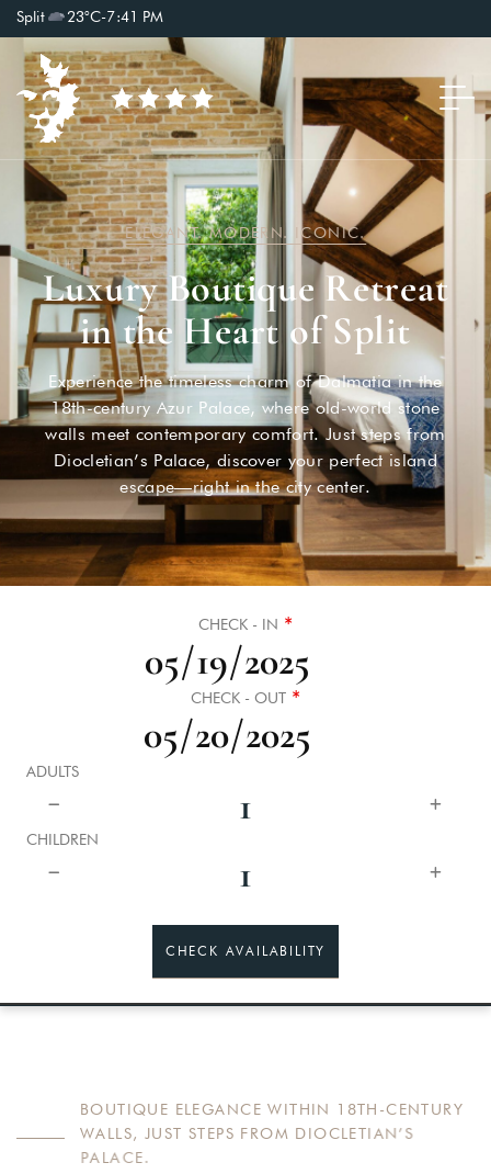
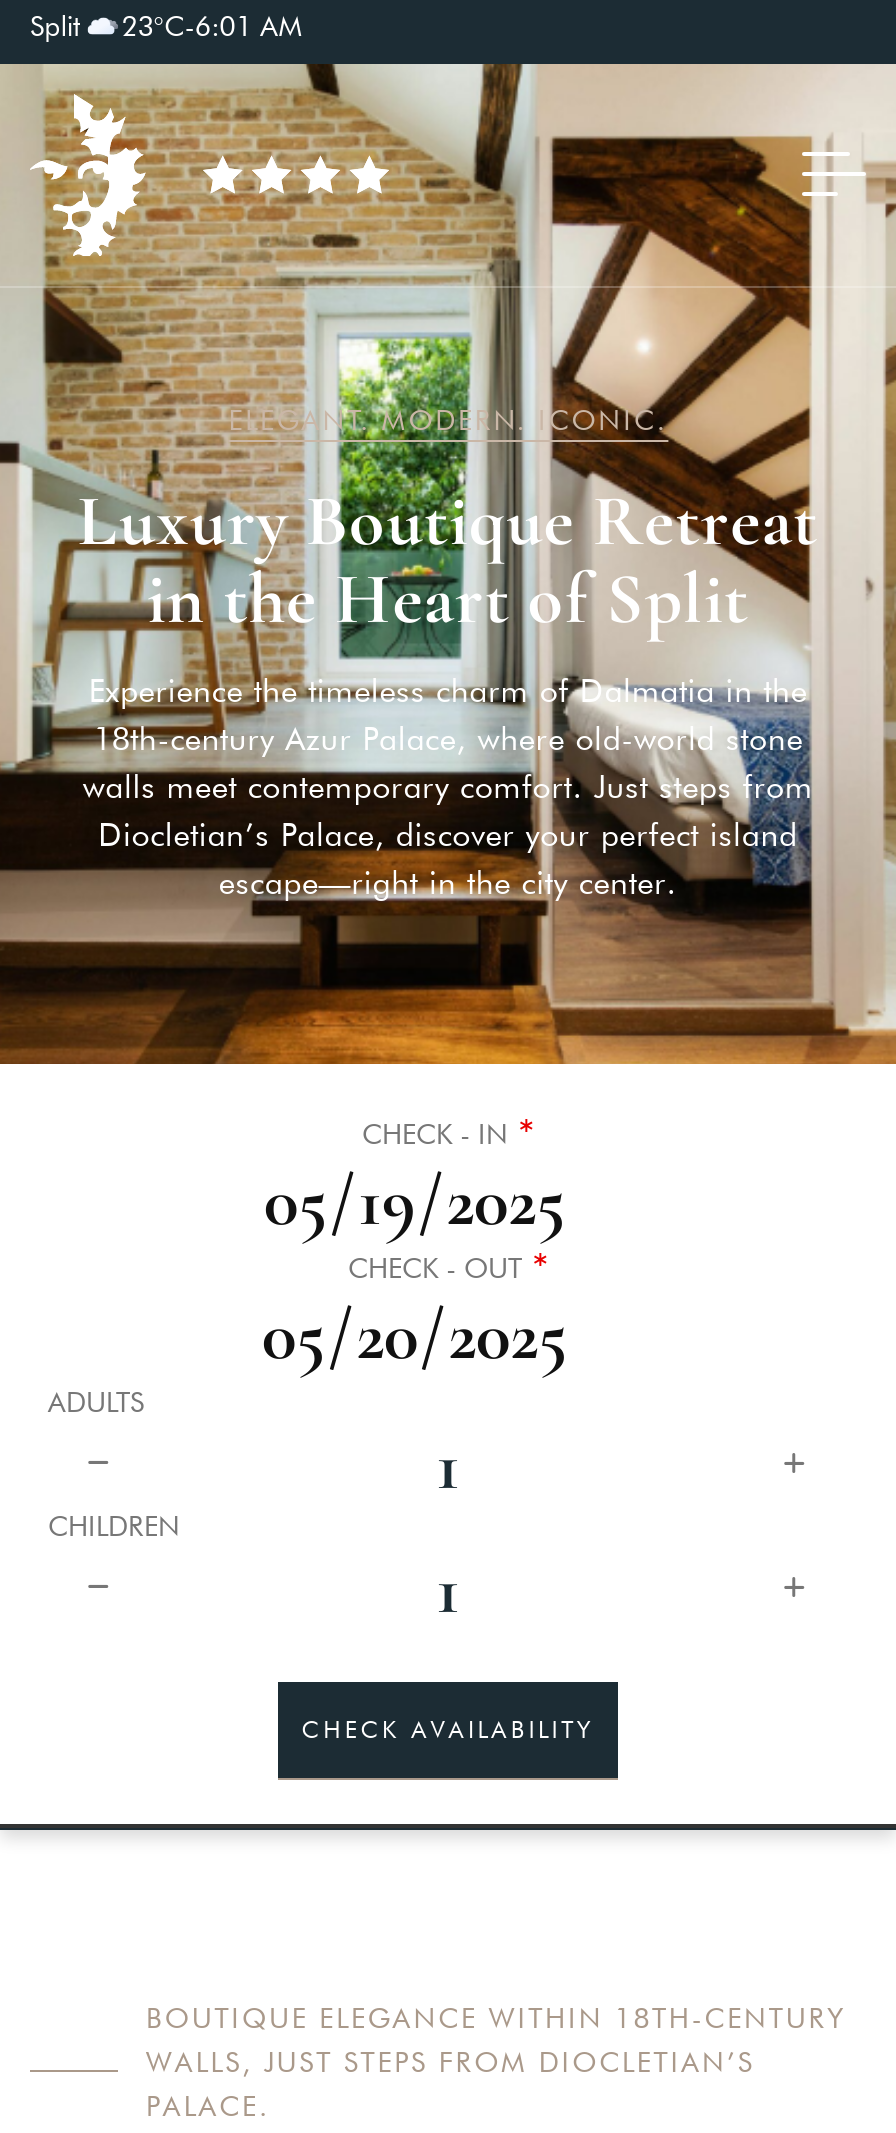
- Split 23°C-7:41 PM
+ Split 23°C-6:01 AM
